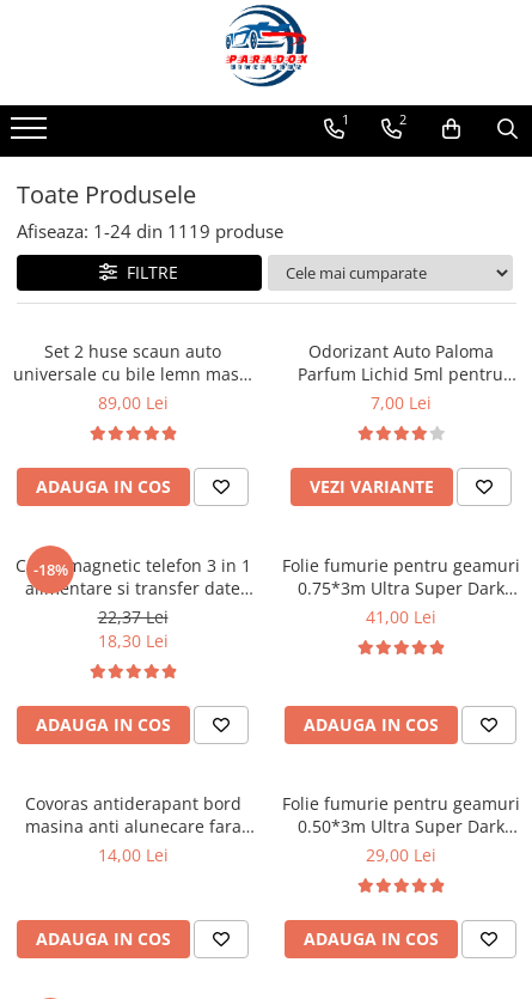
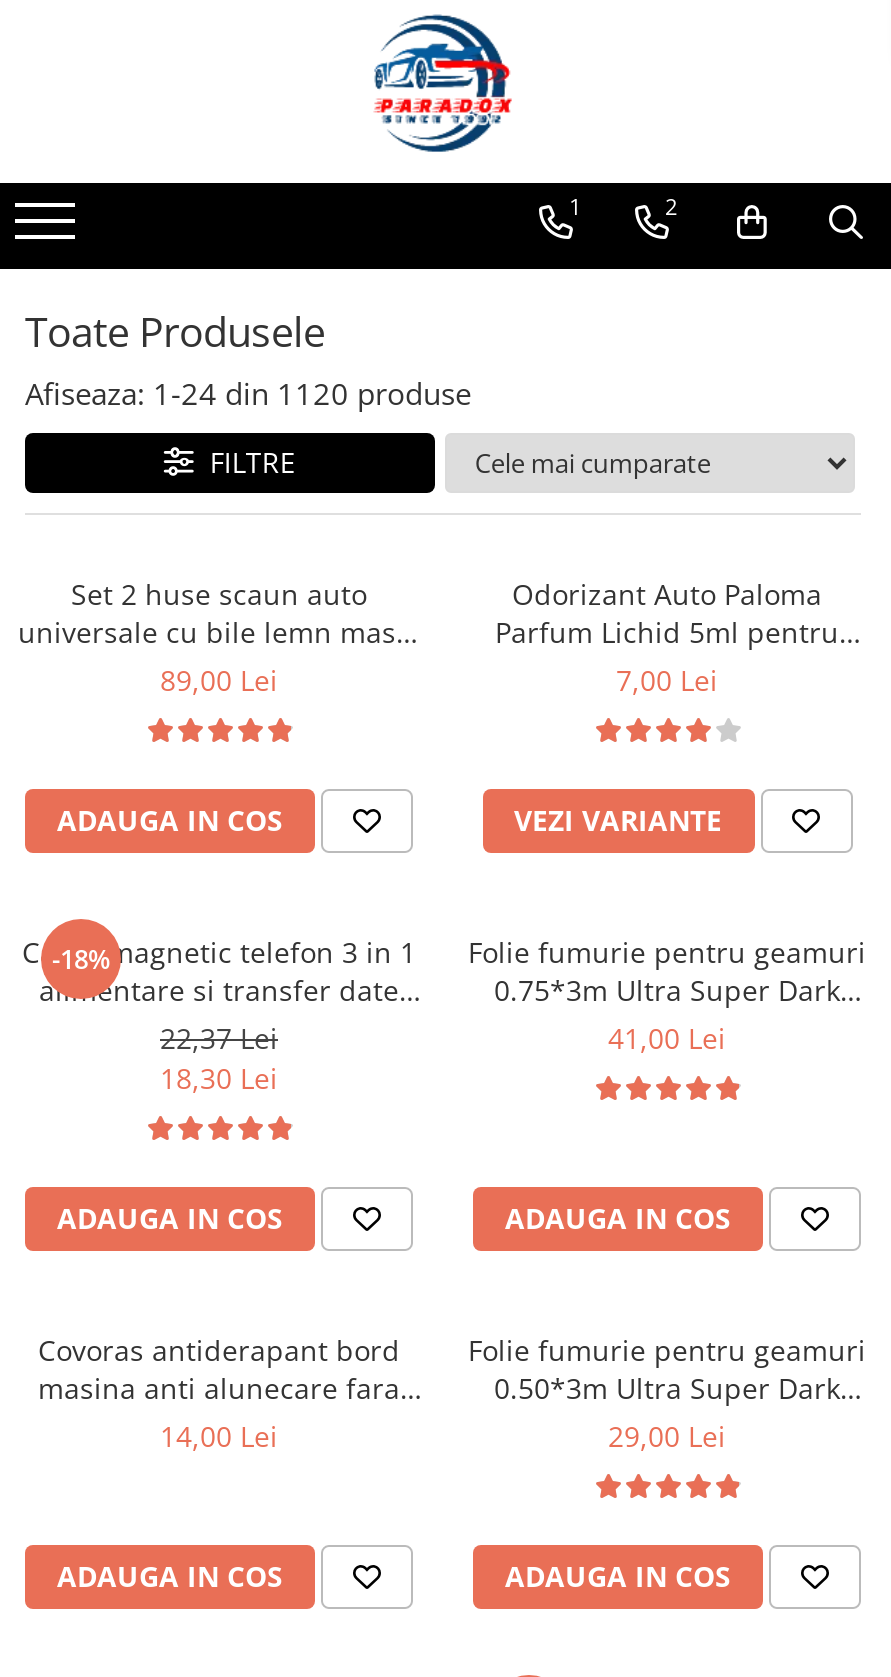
- Afiseaza: 1- 24 din 1119 produse
+ Afiseaza: 1- 24 din 1120 produse
